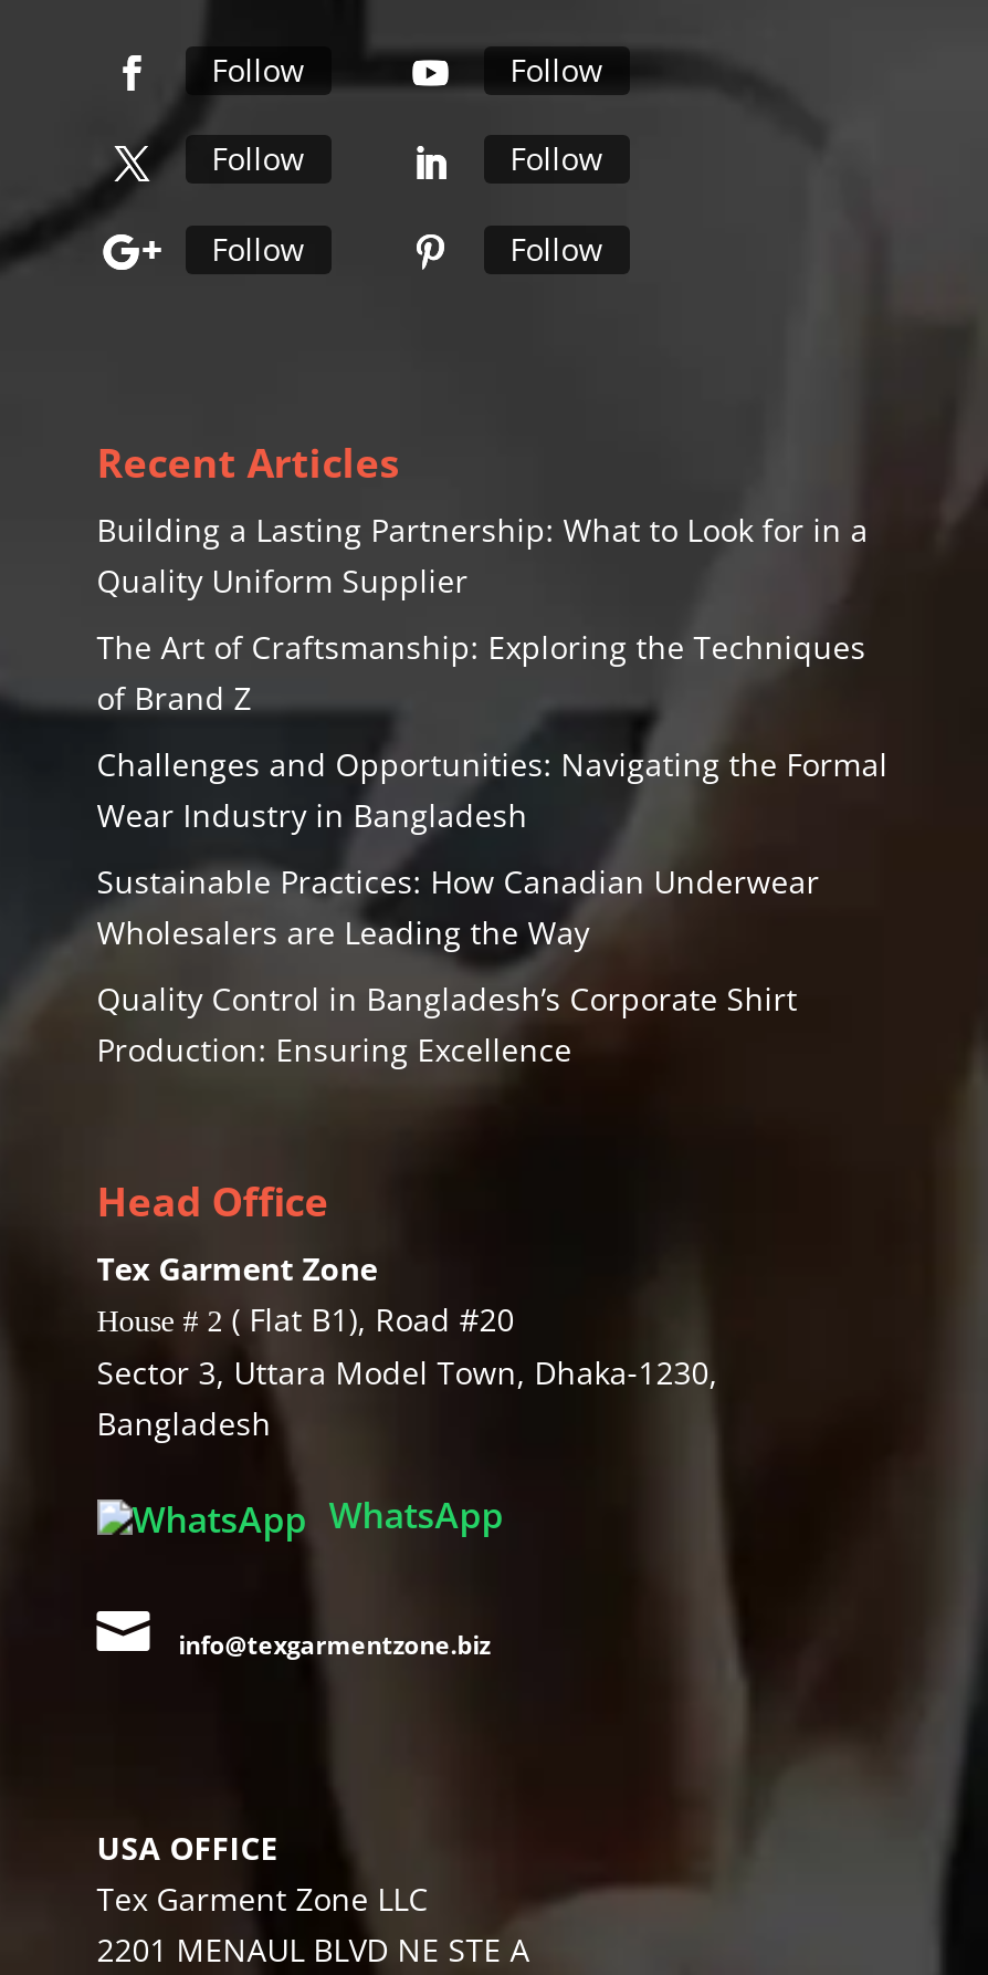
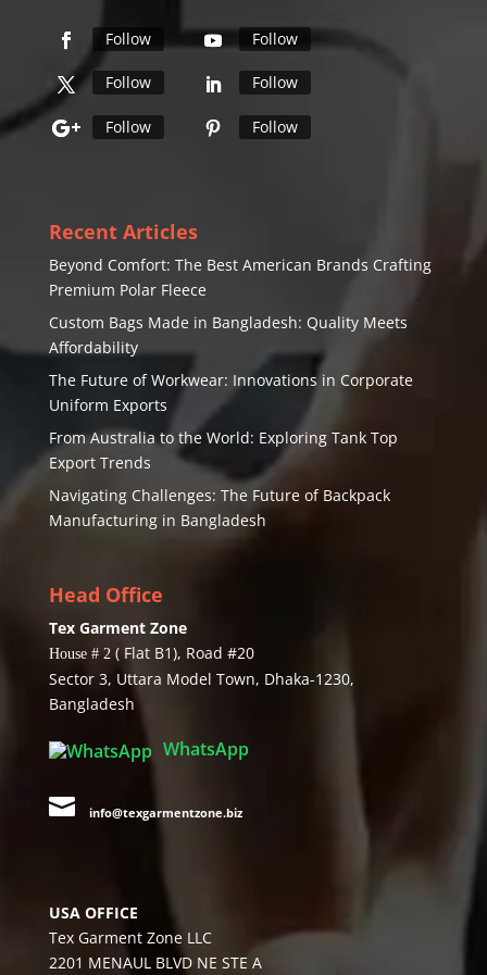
- Building a Lasting Partnership: What to Look for in a
- Quality Uniform Supplier
+ Beyond Comfort: The Best American Brands Crafting
+ Premium Polar Fleece

- The Art of Craftsmanship: Exploring the Techniques
- of Brand Z
+ Custom Bags Made in Bangladesh: Quality Meets
+ Affordability

- Challenges and Opportunities: Navigating the Formal
- Wear Industry in Bangladesh
+ The Future of Workwear: Innovations in Corporate
+ Uniform Exports

- Sustainable Practices: How Canadian Underwear
- Wholesalers are Leading the Way
+ From Australia to the World: Exploring Tank Top
+ Export Trends

- Quality Control in Bangladesh’s Corporate Shirt
- Production: Ensuring Excellence
+ Navigating Challenges: The Future of Backpack
+ Manufacturing in Bangladesh
